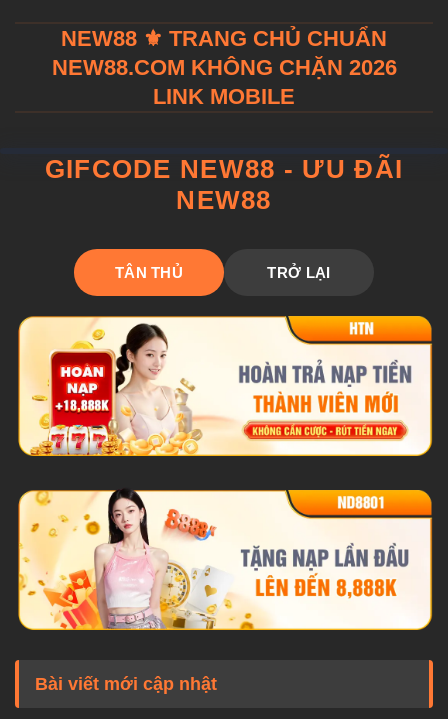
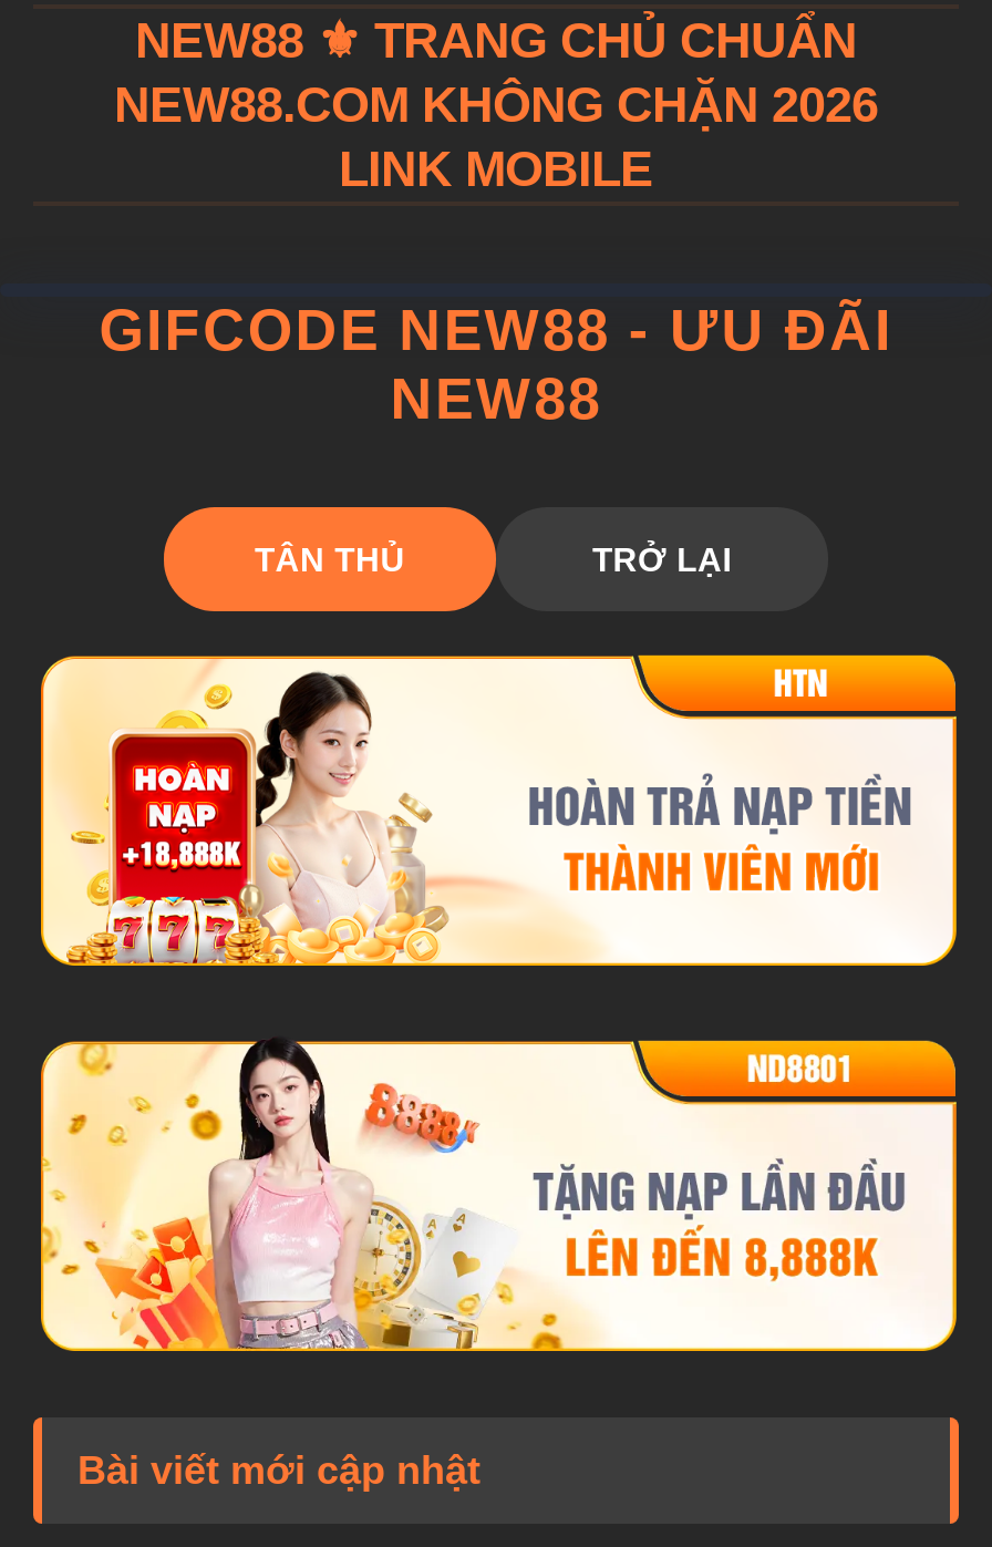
- [image]
+ [image]
